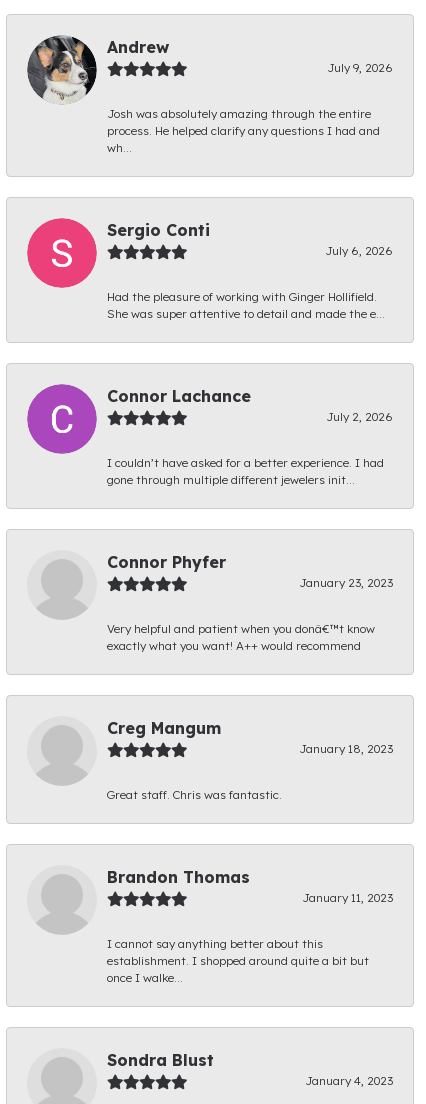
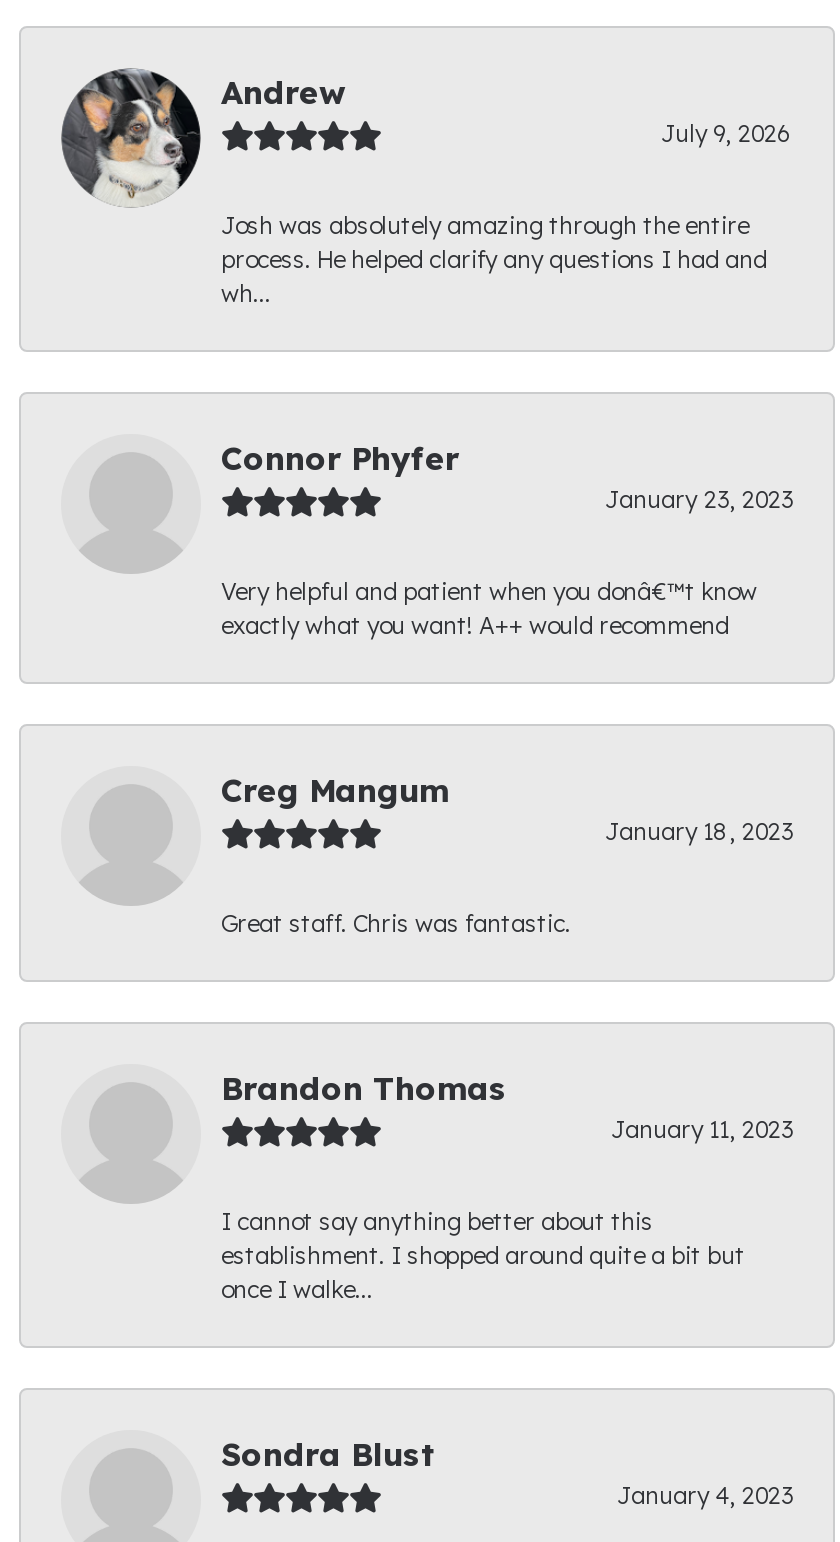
- [image]
- Sergio Conti
- July 6, 2026
- Had the pleasure of working with Ginger Hollifield.
- She was super attentive to detail and made the e...

- [image]
- Connor Lachance
- July 2, 2026
- I couldn’t have asked for a better experience. I had
- gone through multiple different jewelers init...
